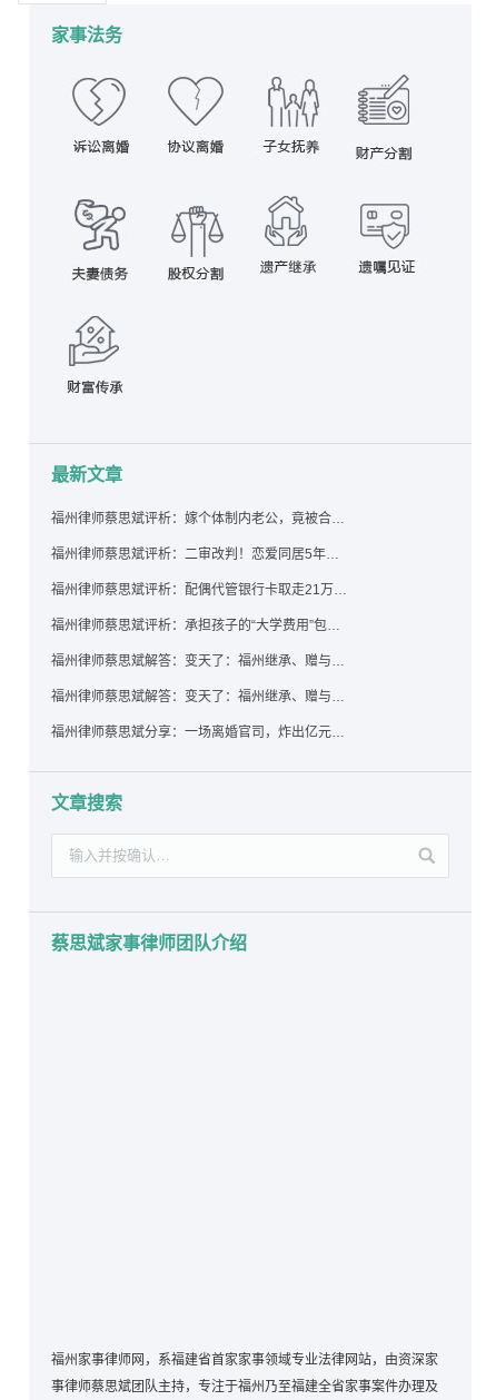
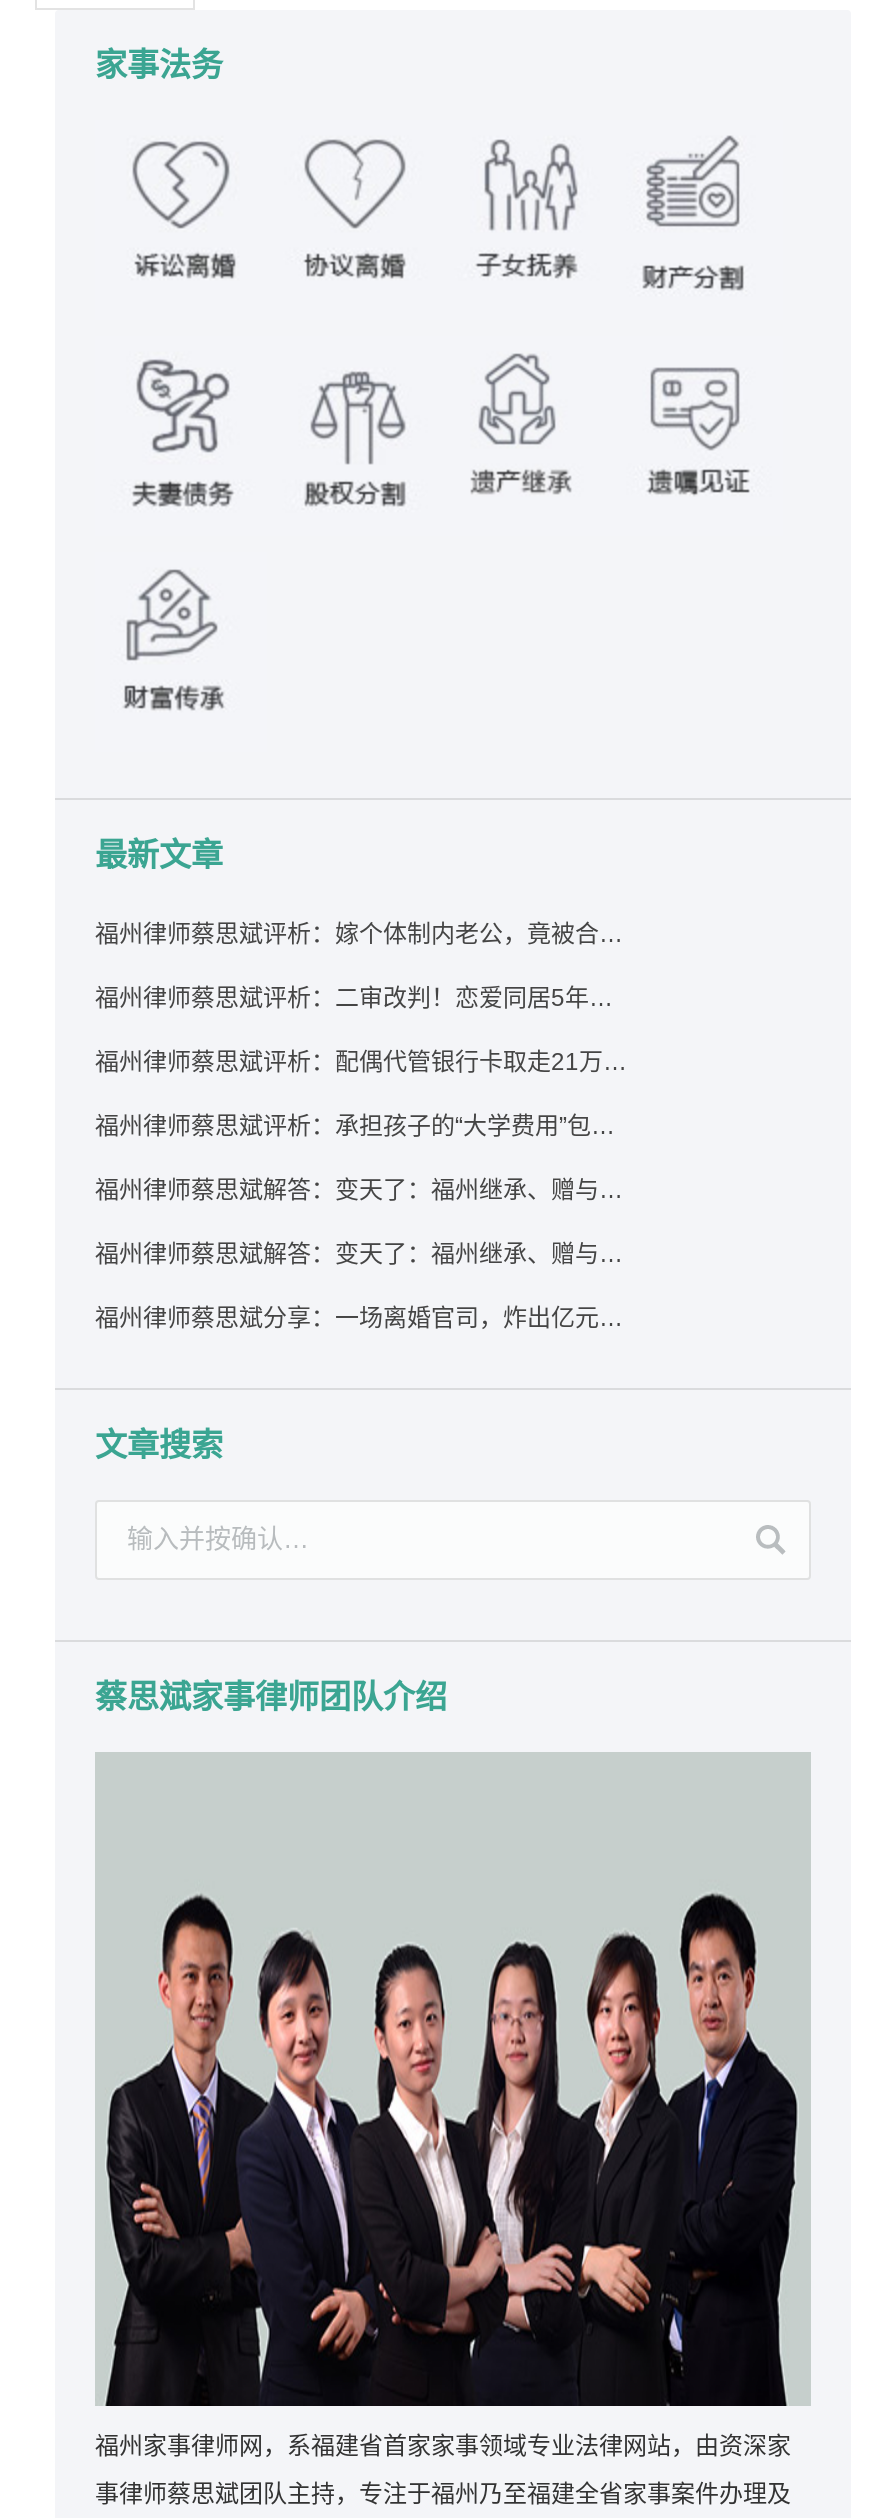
+ [image]
